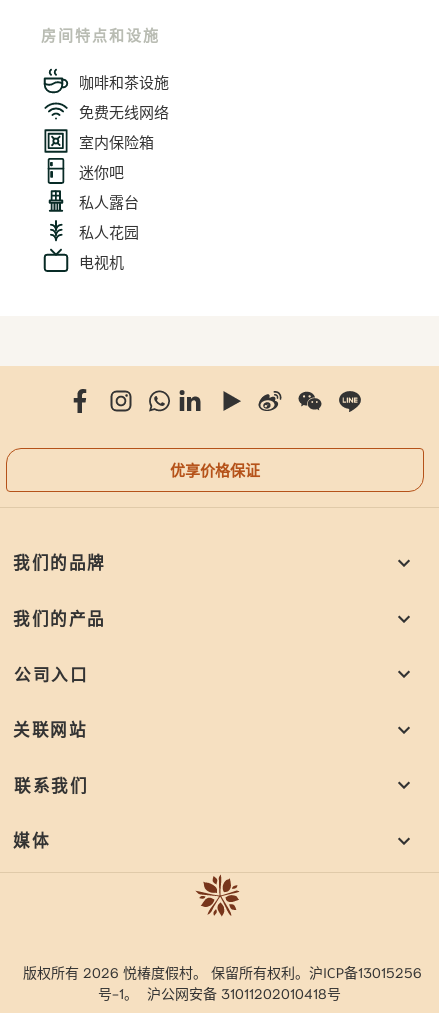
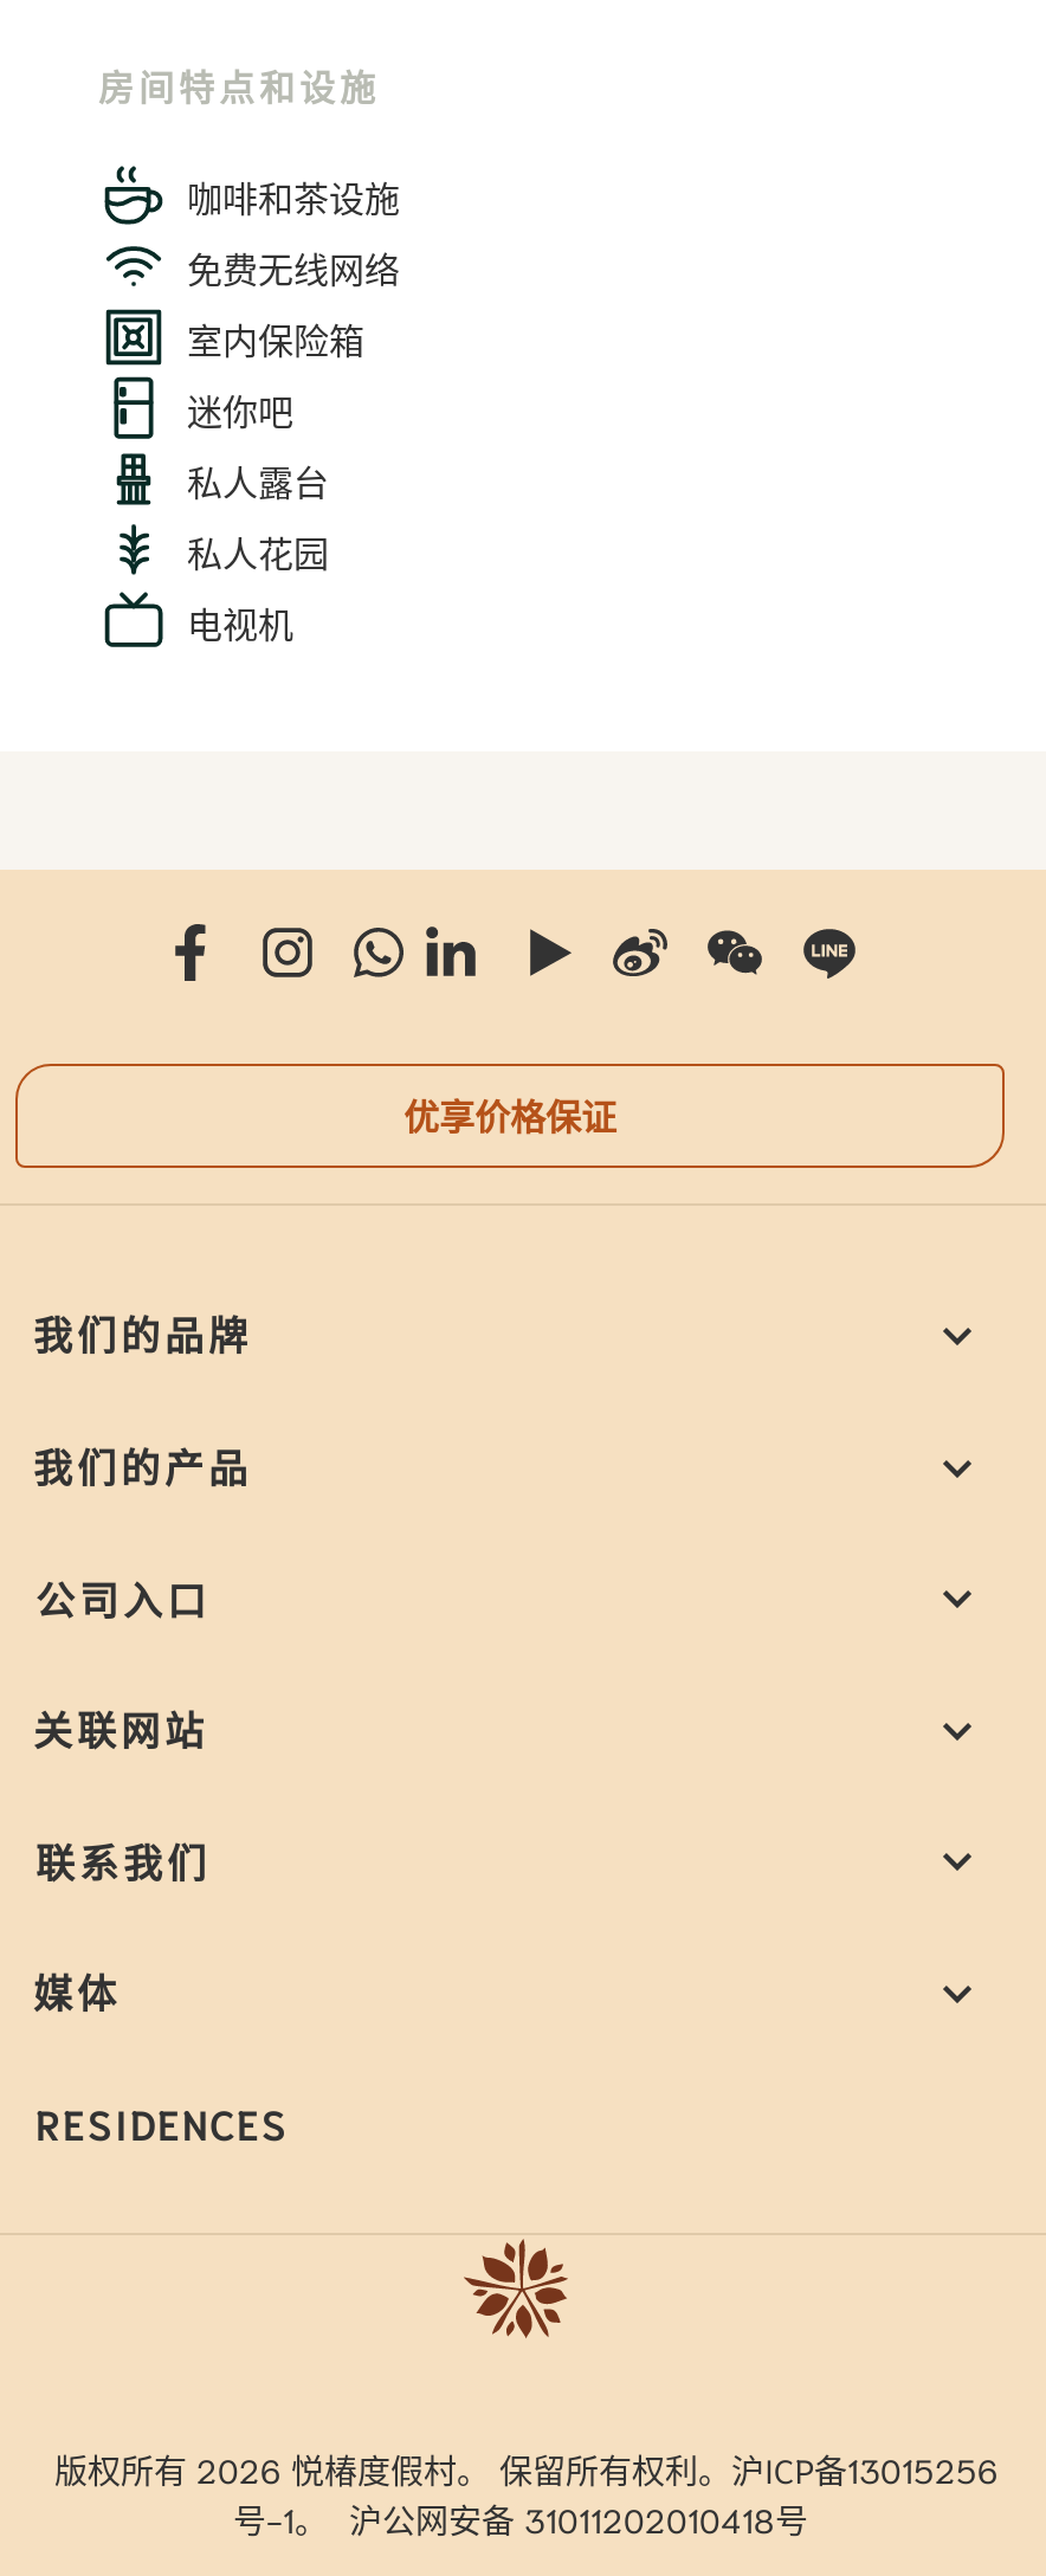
+ RESIDENCES
